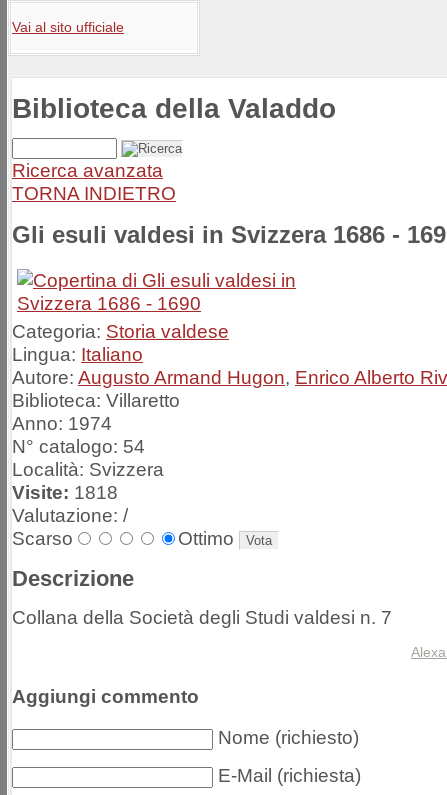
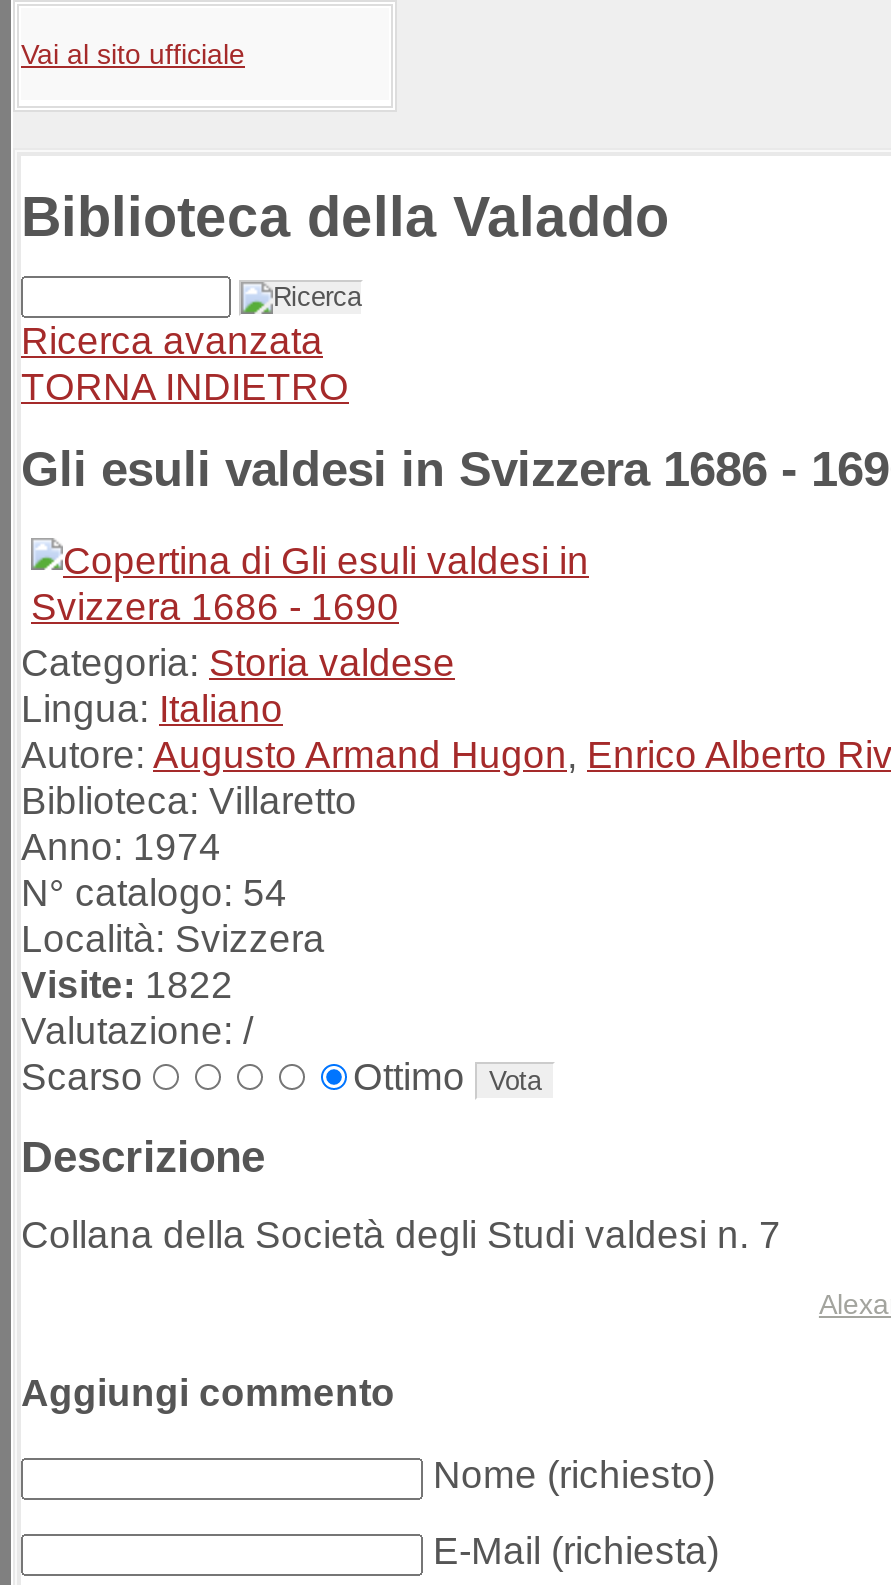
- Visite: 1818
+ Visite: 1822
